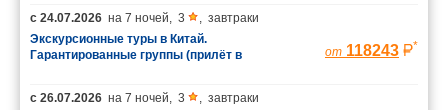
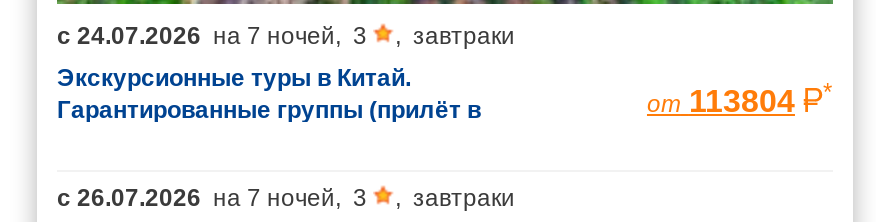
- от 118243
+ от 113804
